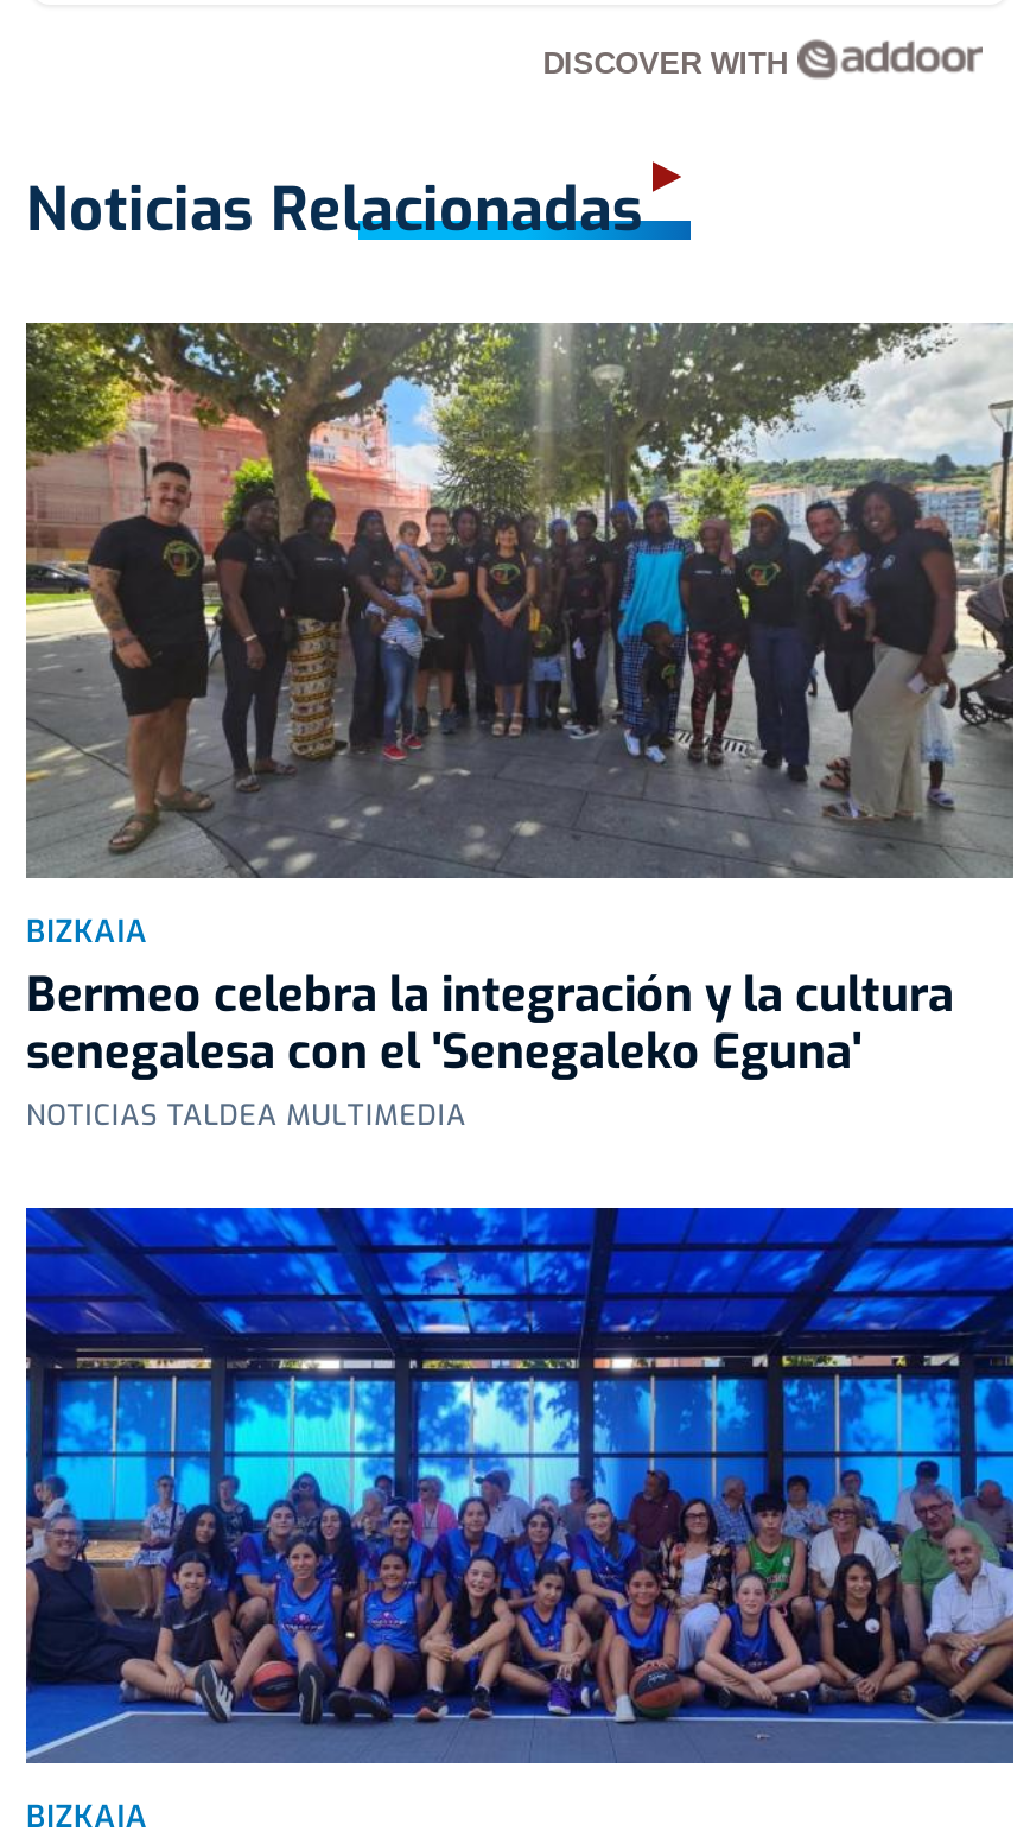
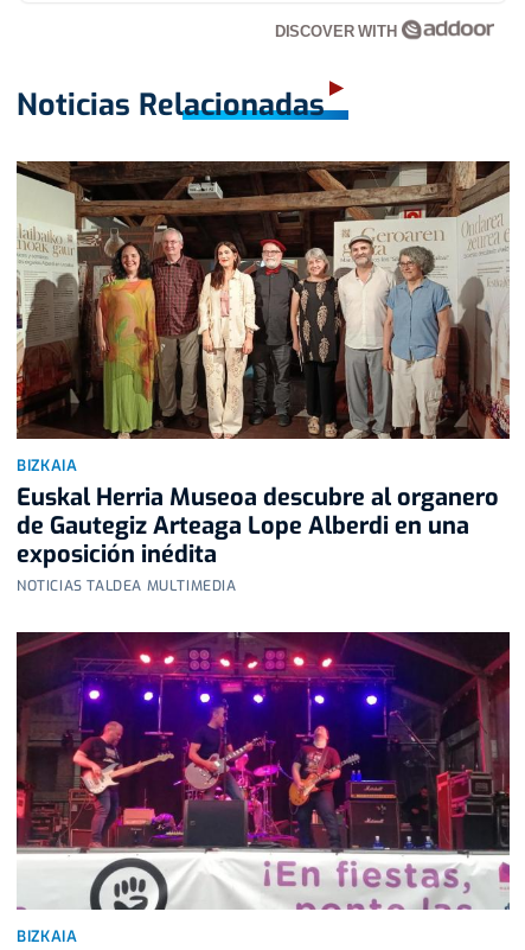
- [image]
- Bermeo celebra la integración y la cultura
- senegalesa con el 'Senegaleko Eguna'
+ [image]
+ Euskal Herria Museoa descubre al organero
+ de Gautegiz Arteaga Lope Alberdi en una
+ exposición inédita

- [image]
+ [image]
